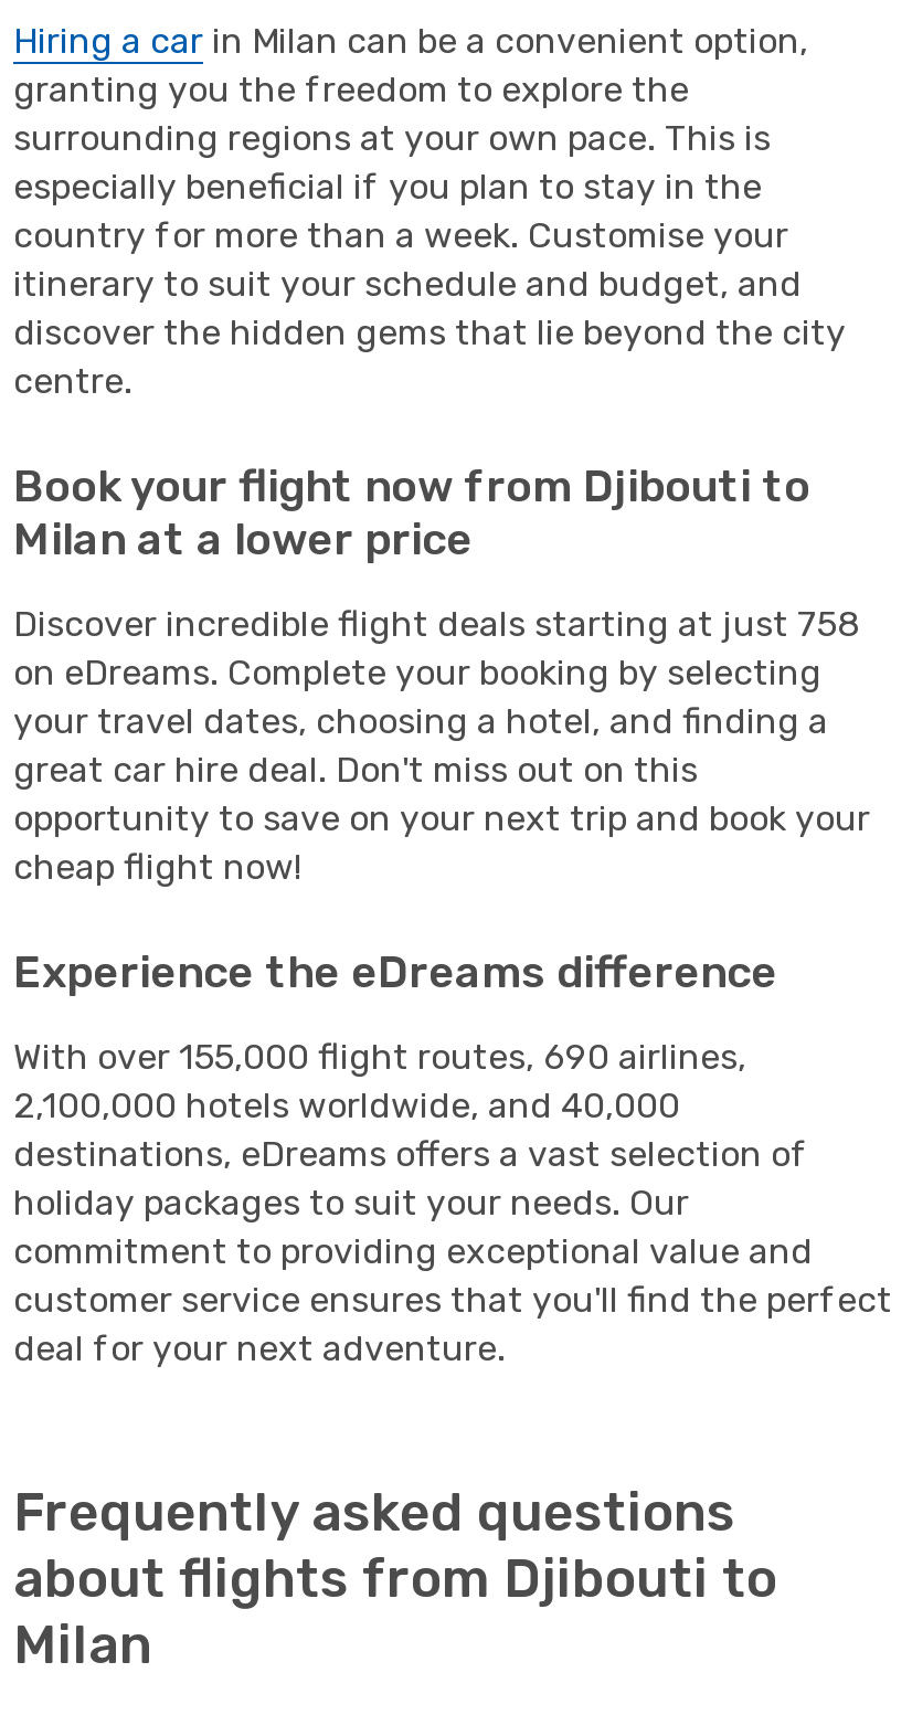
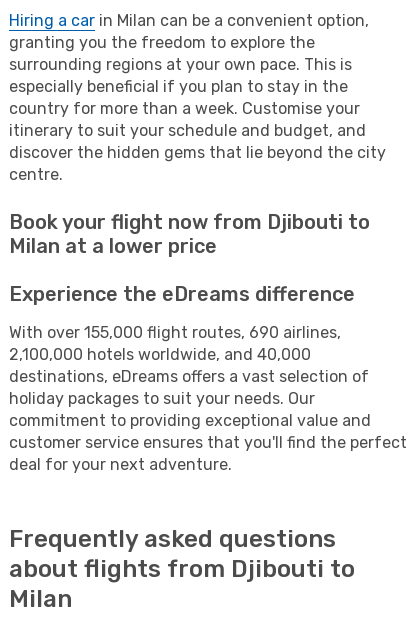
- Discover incredible flight deals starting at just 758
- on eDreams. Complete your booking by selecting
- your travel dates, choosing a hotel, and finding a
- great car hire deal. Don't miss out on this
- opportunity to save on your next trip and book your
- cheap flight now!
